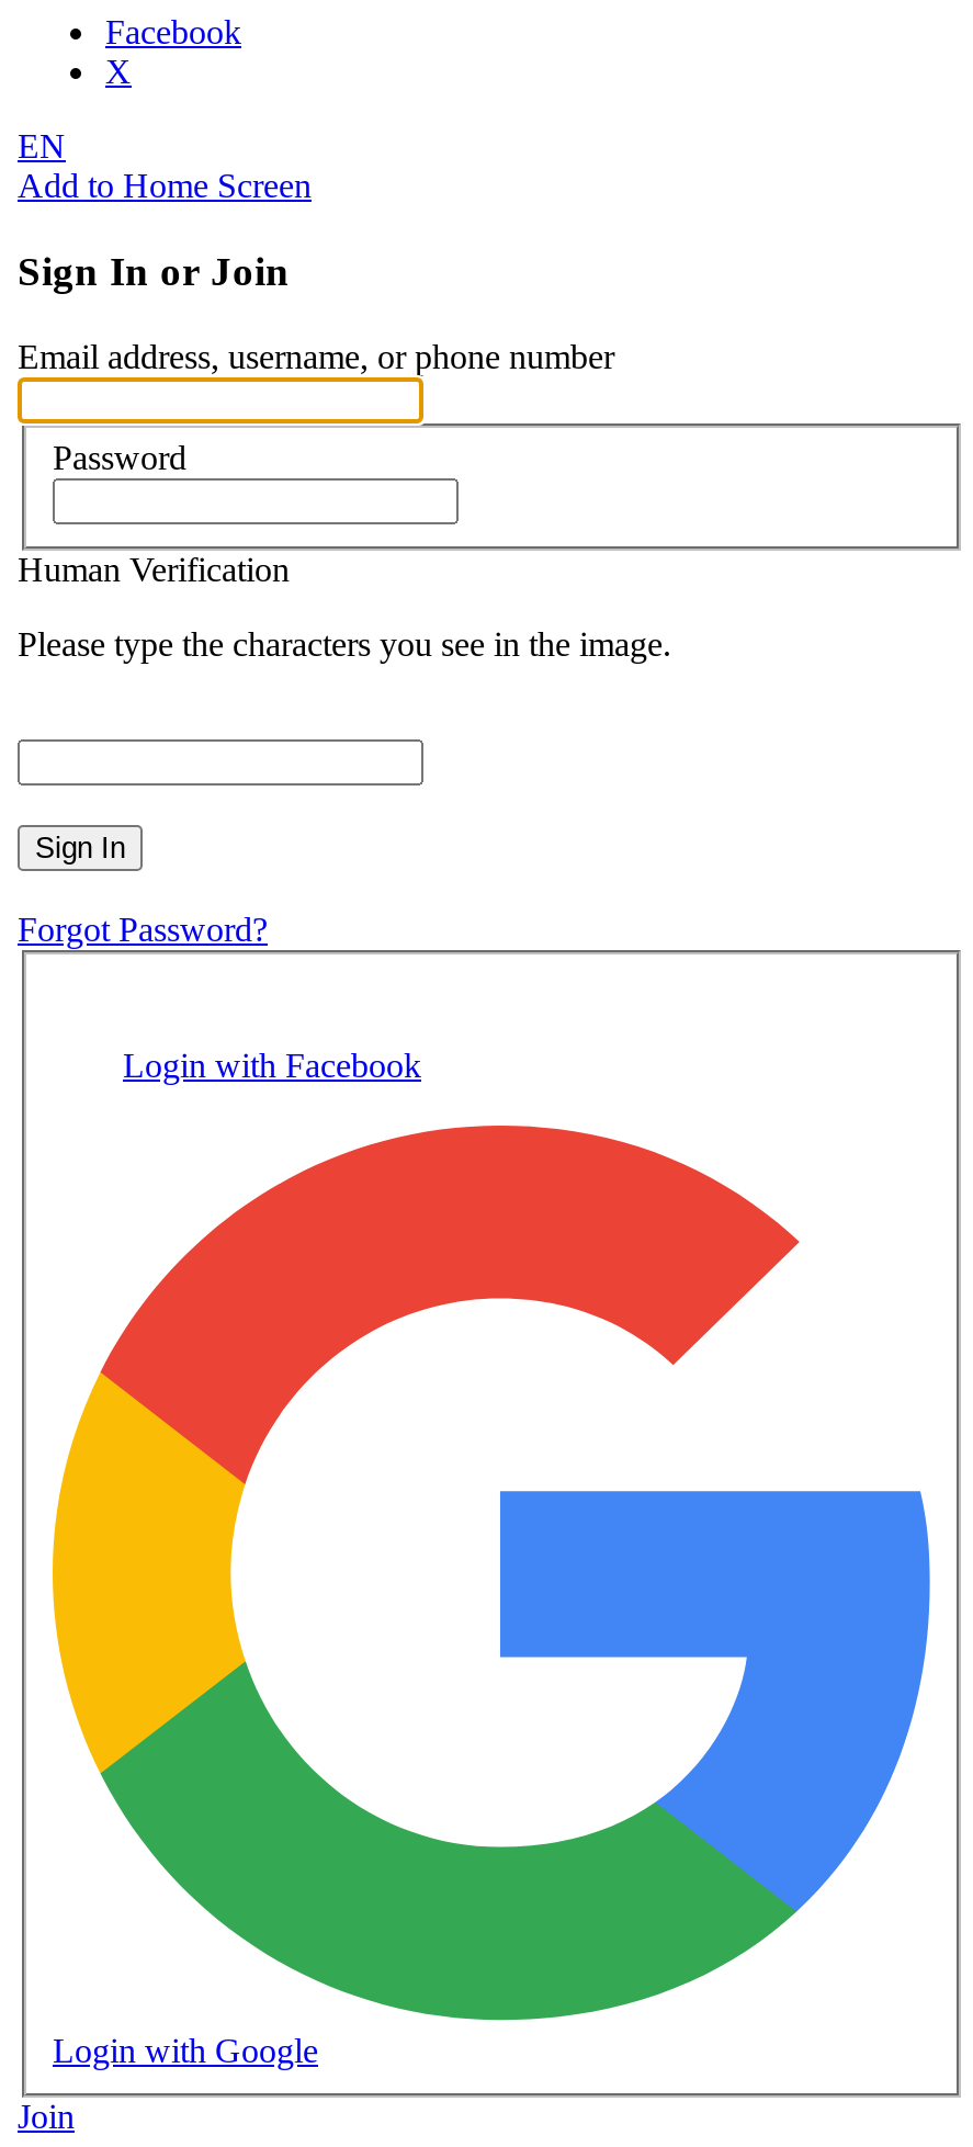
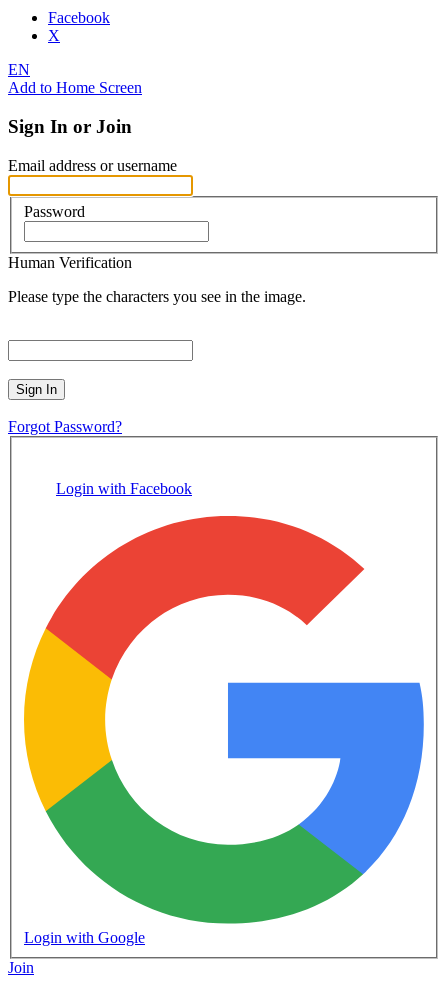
- Email address, username, or phone number
+ Email address or username
